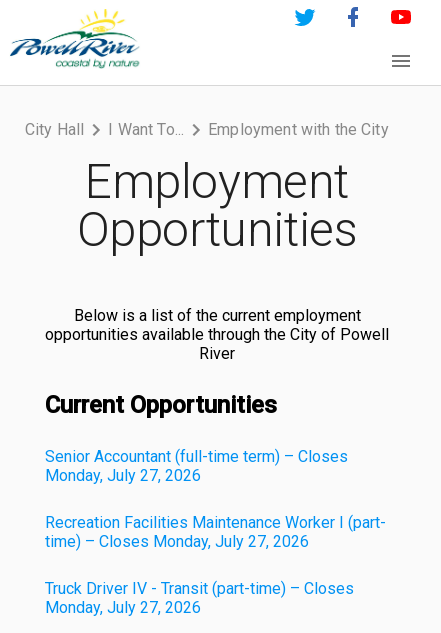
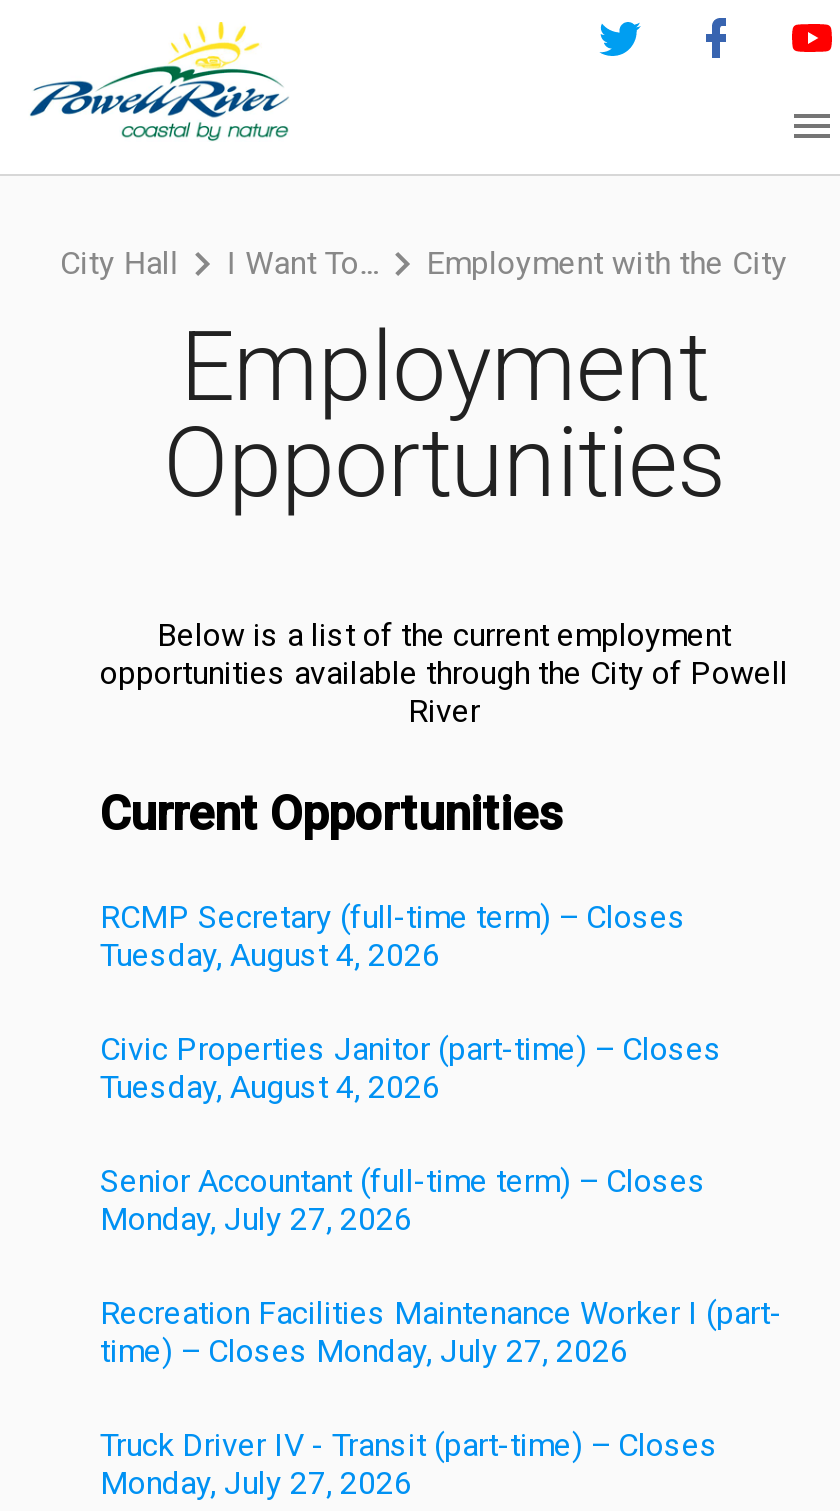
+ RCMP Secretary (full-time term) – Closes
+ Tuesday, August 4, 2026
+ Civic Properties Janitor (part-time) – Closes
+ Tuesday, August 4, 2026
